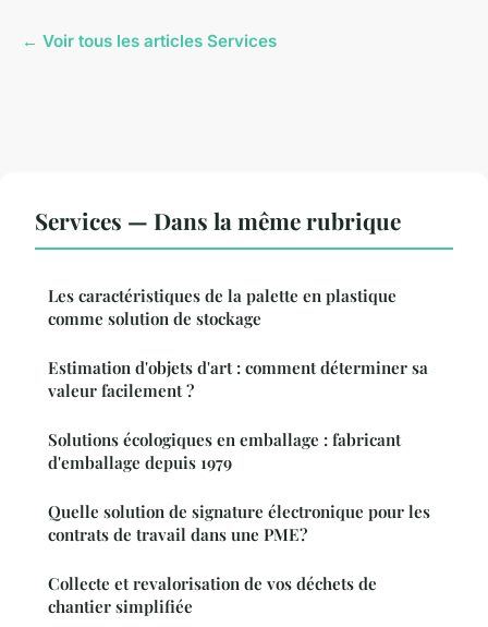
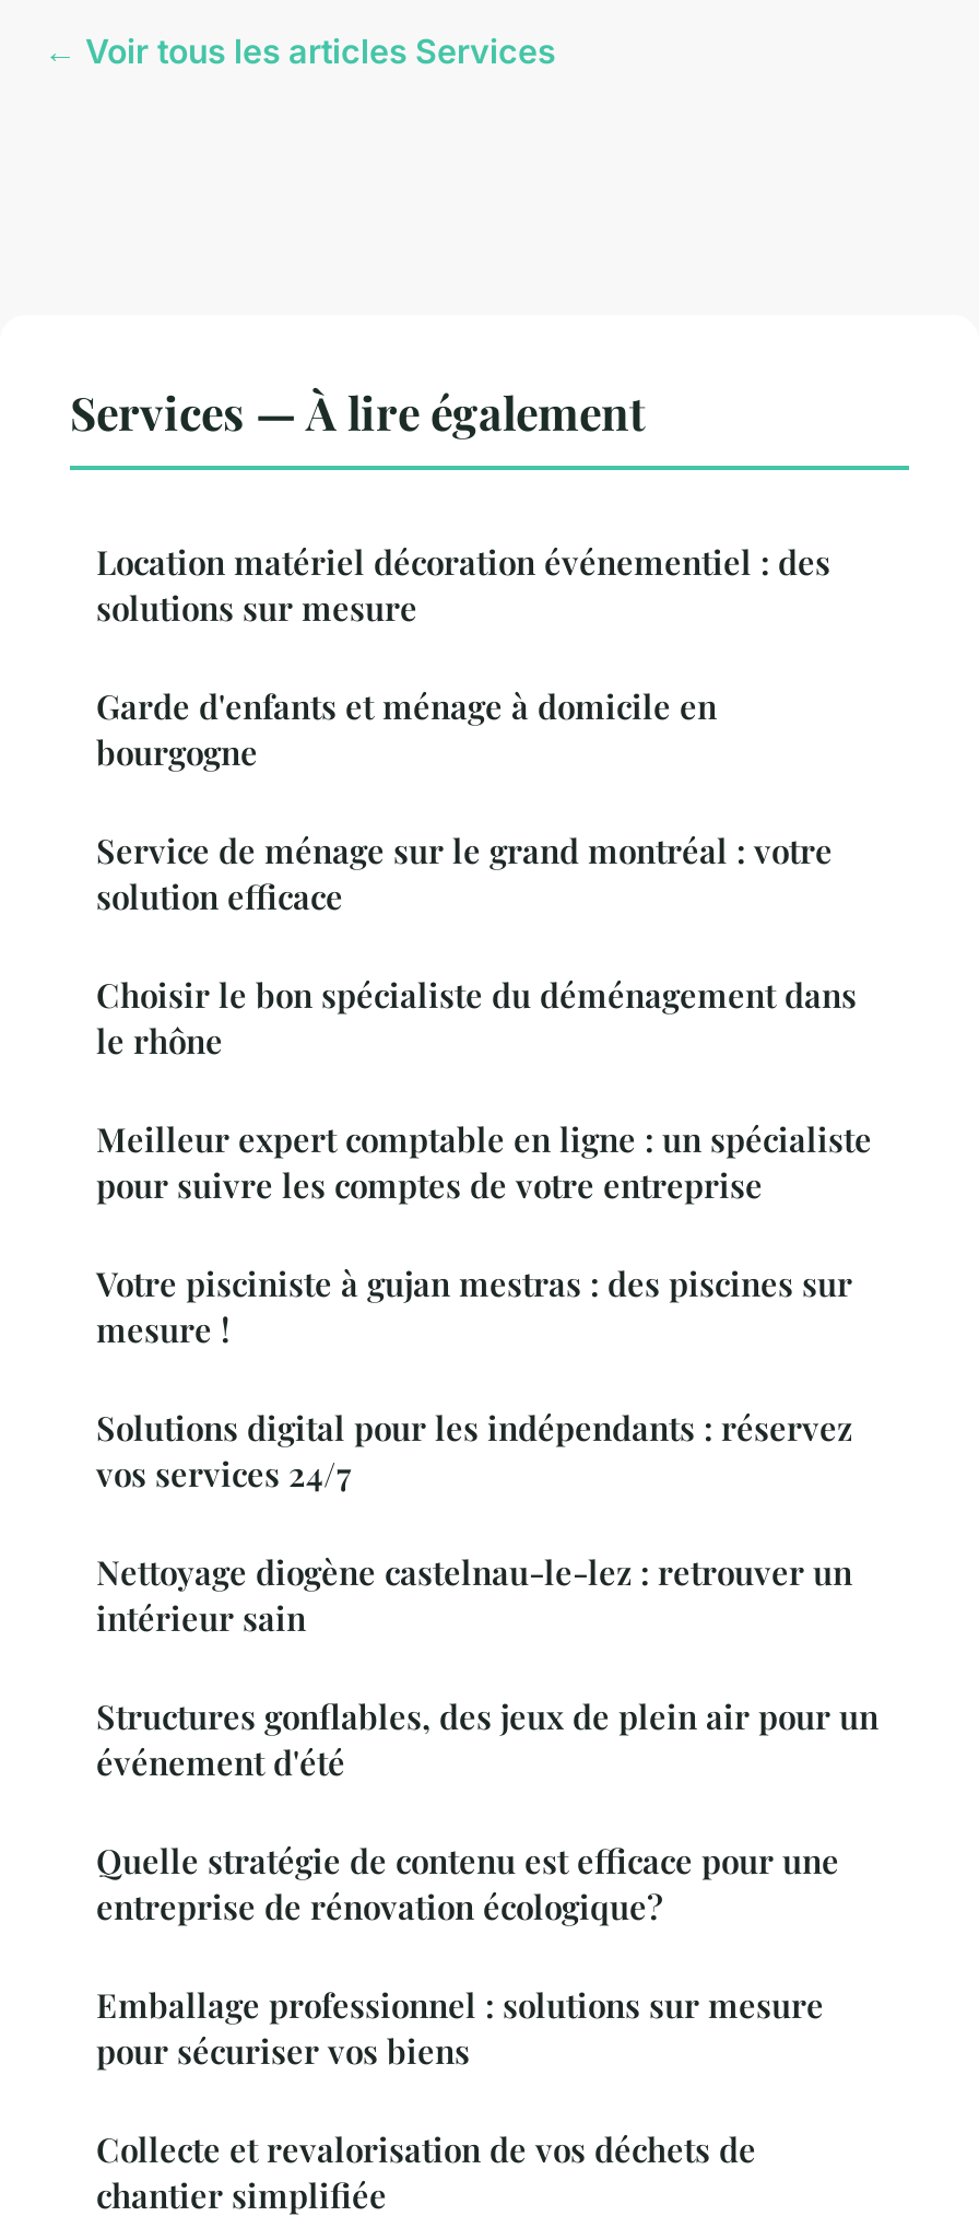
- Services — Dans la même rubrique
- Les caractéristiques de la palette en plastique
- comme solution de stockage
- Estimation d'objets d'art : comment déterminer sa
- valeur facilement ?
- Solutions écologiques en emballage : fabricant
- d'emballage depuis 1979
- Quelle solution de signature électronique pour les
- contrats de travail dans une PME?
+ Services — À lire également
+ Location matériel décoration événementiel : des
+ solutions sur mesure
+ Garde d'enfants et ménage à domicile en
+ bourgogne
+ Service de ménage sur le grand montréal : votre
+ solution efficace
+ Choisir le bon spécialiste du déménagement dans
+ le rhône
+ Meilleur expert comptable en ligne : un spécialiste
+ pour suivre les comptes de votre entreprise
+ Votre pisciniste à gujan mestras : des piscines sur
+ mesure !
+ Solutions digital pour les indépendants : réservez
+ vos services 24/7
+ Nettoyage diogène castelnau-le-lez : retrouver un
+ intérieur sain
+ Structures gonflables, des jeux de plein air pour un
+ événement d'été
+ Quelle stratégie de contenu est efficace pour une
+ entreprise de rénovation écologique?
+ Emballage professionnel : solutions sur mesure
+ pour sécuriser vos biens
